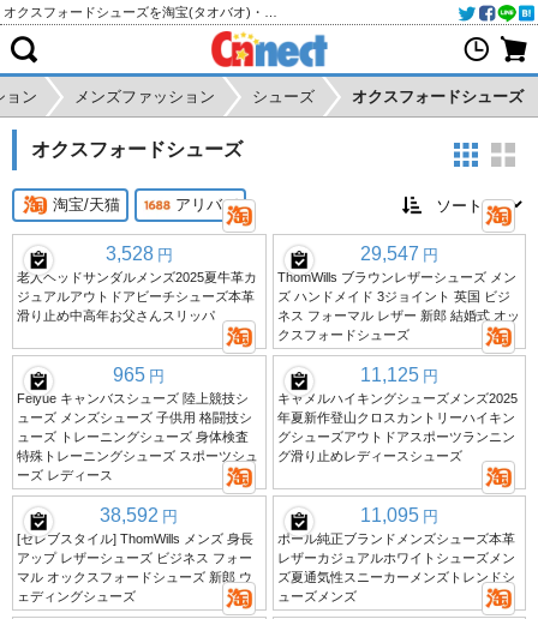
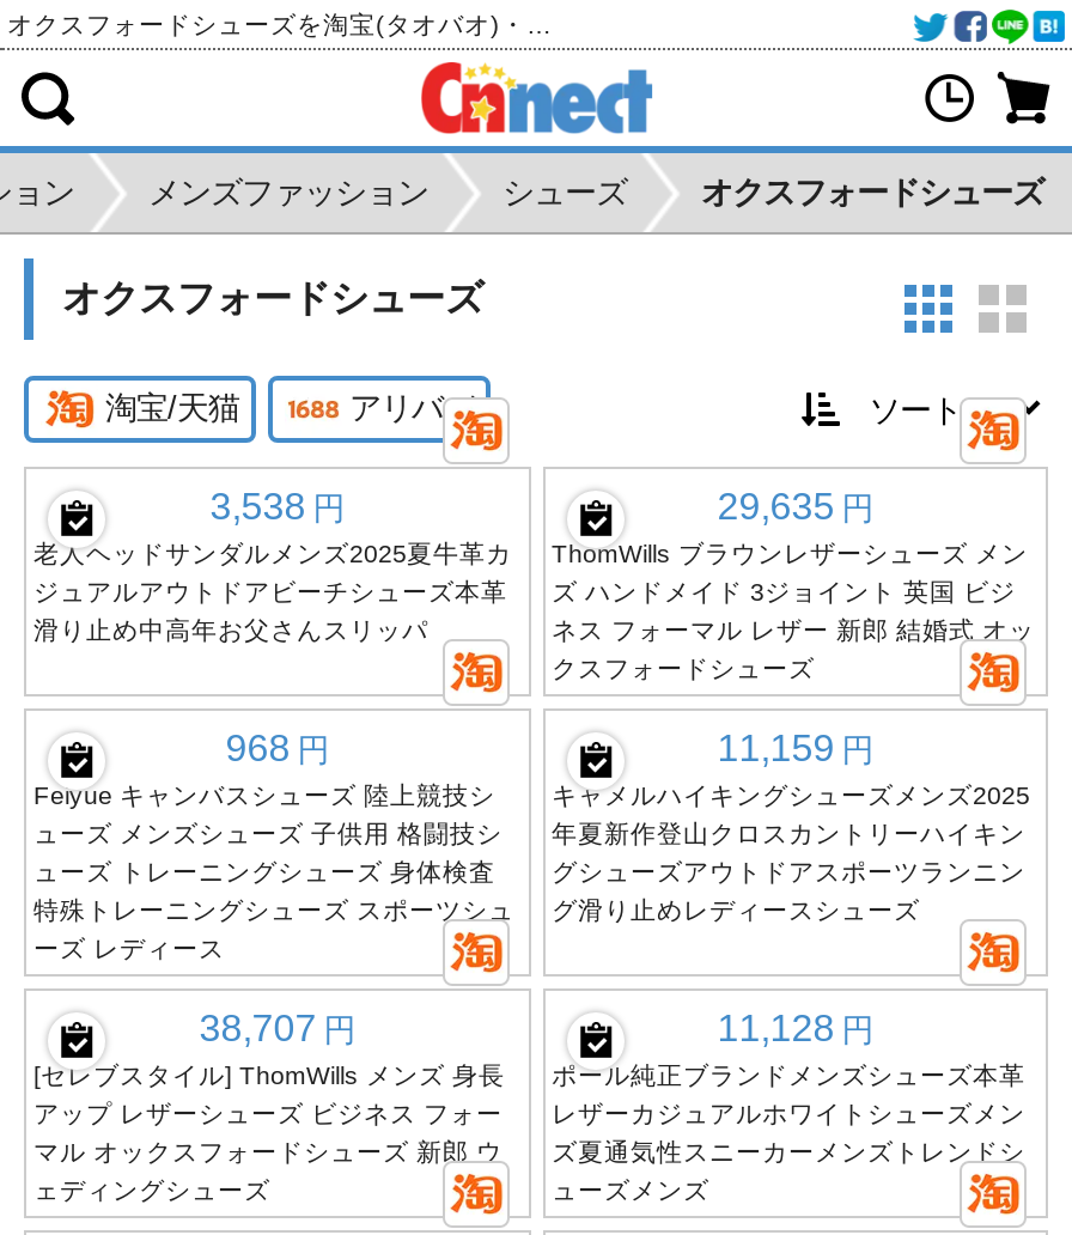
- 3,528 円
+ 3,538 円

- 29,547 円
+ 29,635 円

- 965 円
+ 968 円

- 11,125 円
+ 11,159 円

- 38,592 円
+ 38,707 円

- 11,095 円
+ 11,128 円
